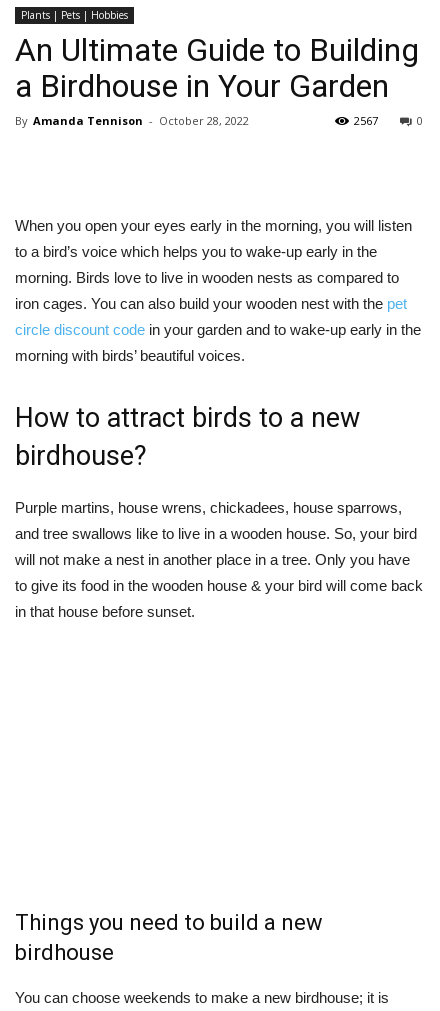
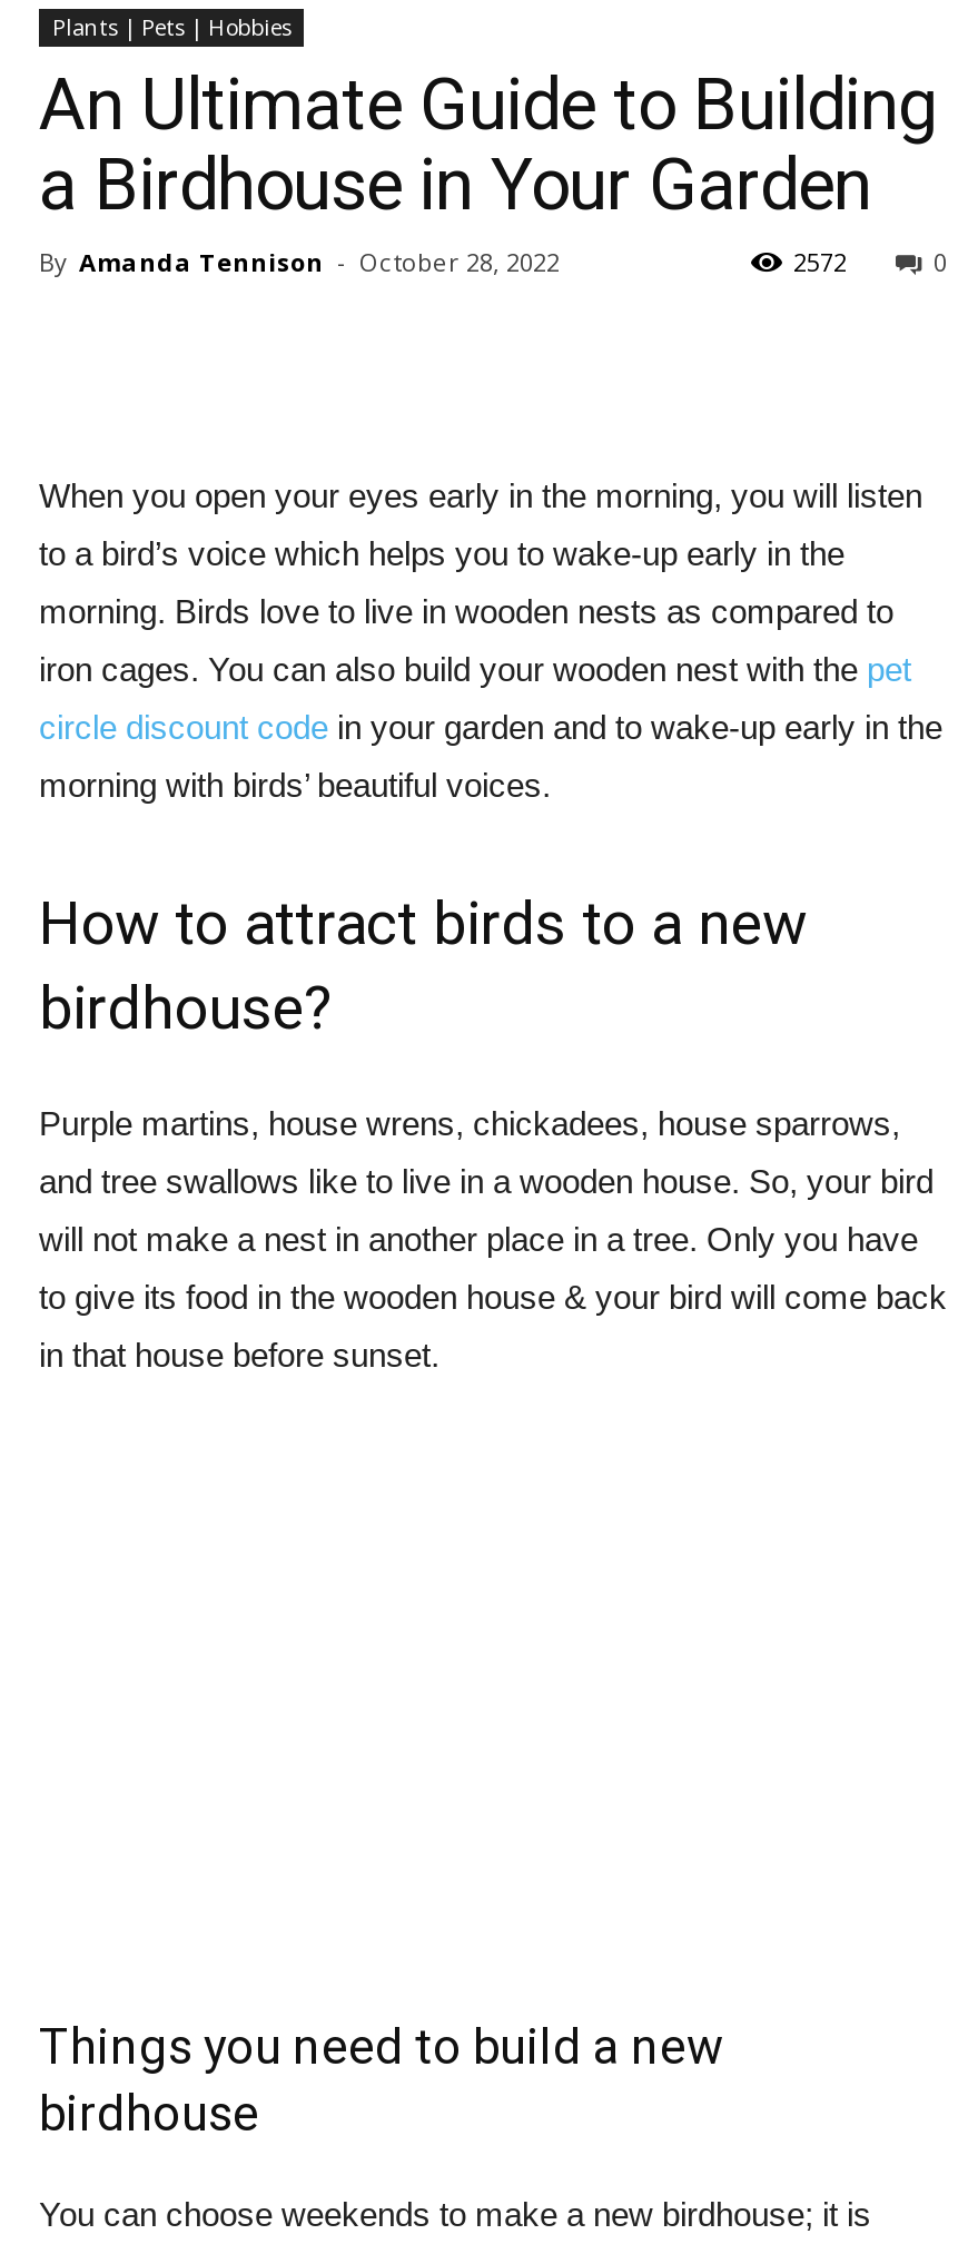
- 2567
+ 2572
